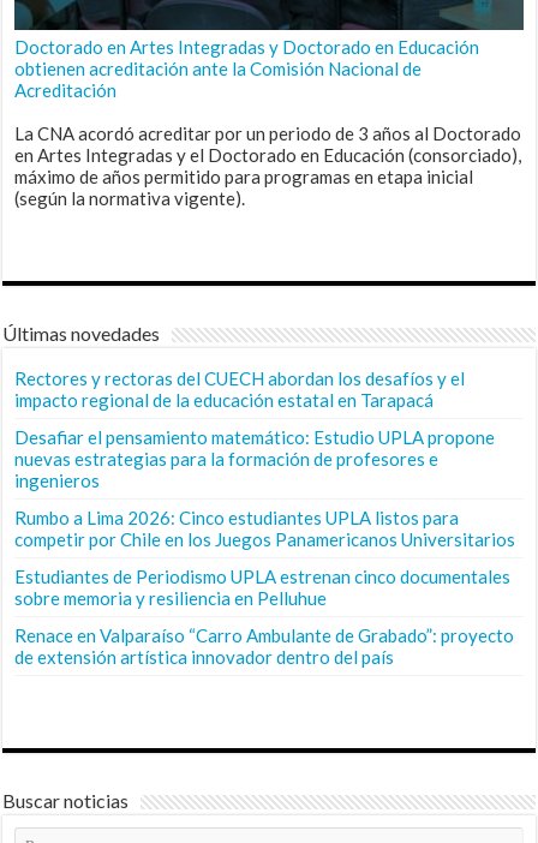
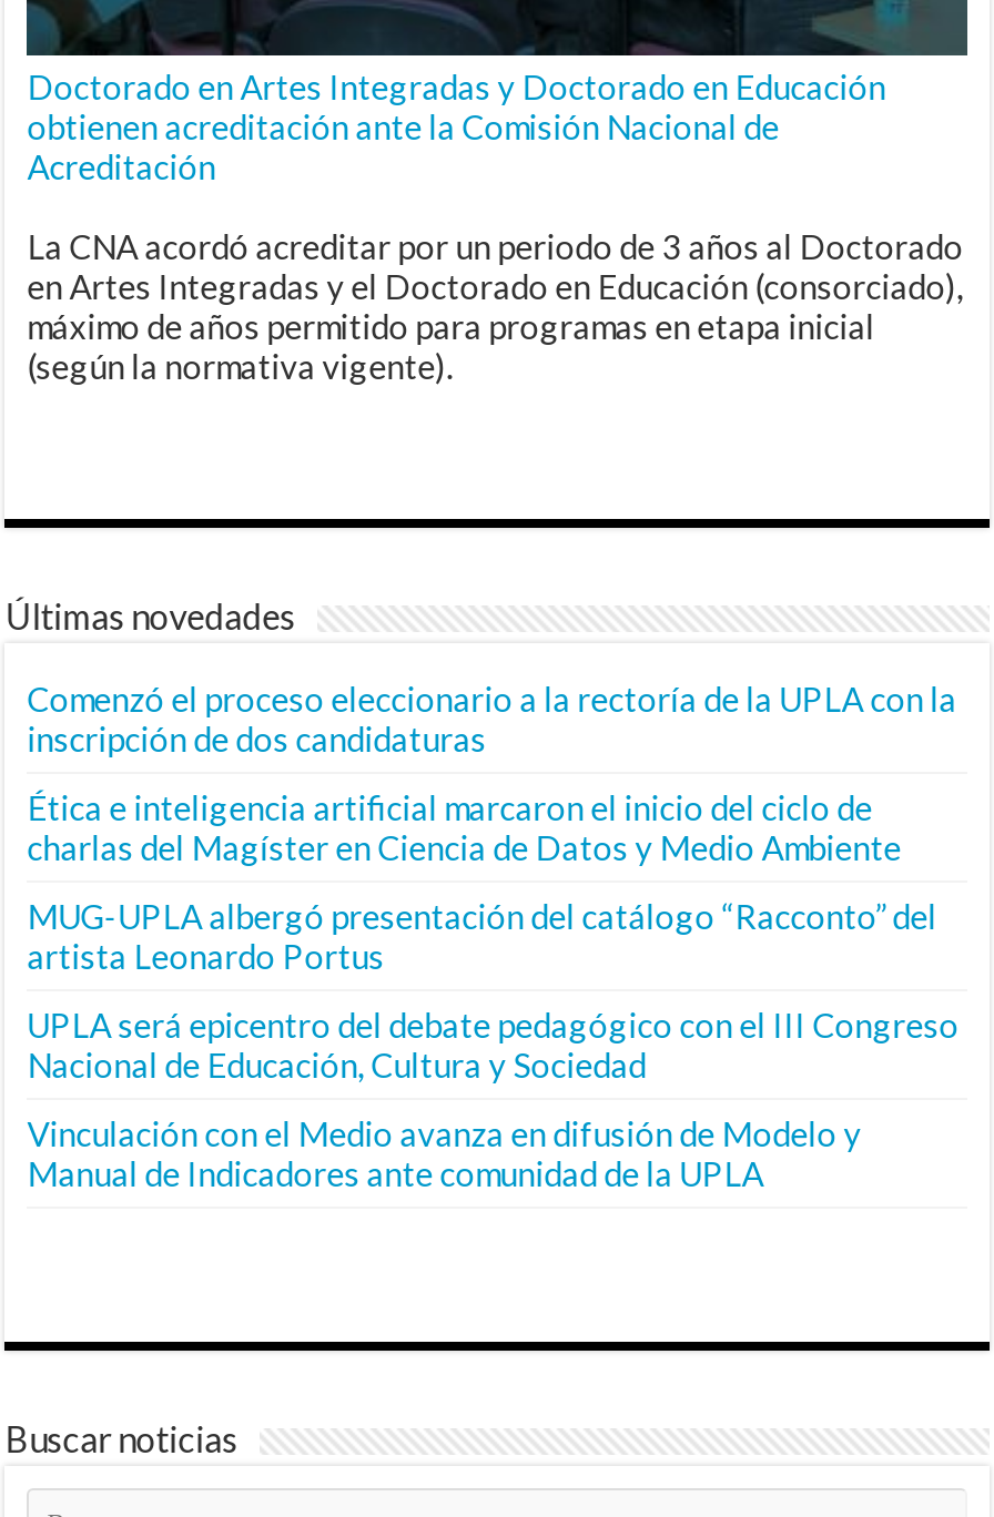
- Rectores y rectoras del CUECH abordan los desafíos y el
- impacto regional de la educación estatal en Tarapacá
+ Comenzó el proceso eleccionario a la rectoría de la UPLA con la
+ inscripción de dos candidaturas

- Desafiar el pensamiento matemático: Estudio UPLA propone
- nuevas estrategias para la formación de profesores e
- ingenieros
+ Ética e inteligencia artificial marcaron el inicio del ciclo de
+ charlas del Magíster en Ciencia de Datos y Medio Ambiente

- Rumbo a Lima 2026: Cinco estudiantes UPLA listos para
- competir por Chile en los Juegos Panamericanos Universitarios
+ MUG-UPLA albergó presentación del catálogo “Racconto” del
+ artista Leonardo Portus

- Estudiantes de Periodismo UPLA estrenan cinco documentales
- sobre memoria y resiliencia en Pelluhue
+ UPLA será epicentro del debate pedagógico con el III Congreso
+ Nacional de Educación, Cultura y Sociedad

- Renace en Valparaíso “Carro Ambulante de Grabado”: proyecto
- de extensión artística innovador dentro del país
+ Vinculación con el Medio avanza en difusión de Modelo y
+ Manual de Indicadores ante comunidad de la UPLA
